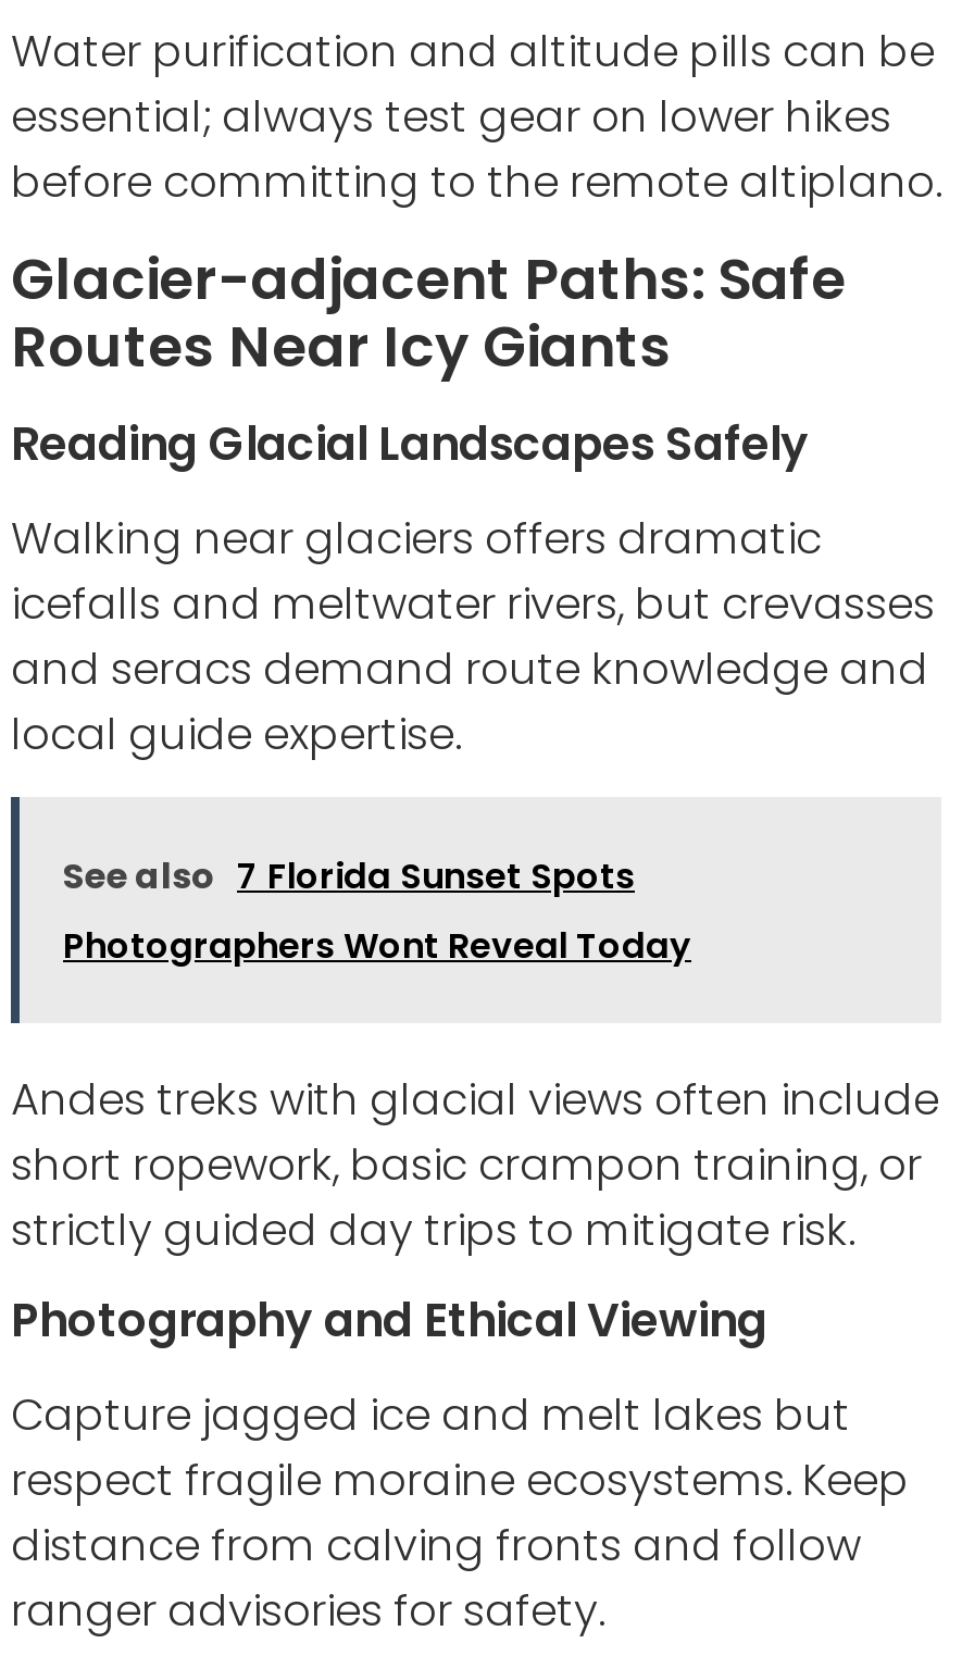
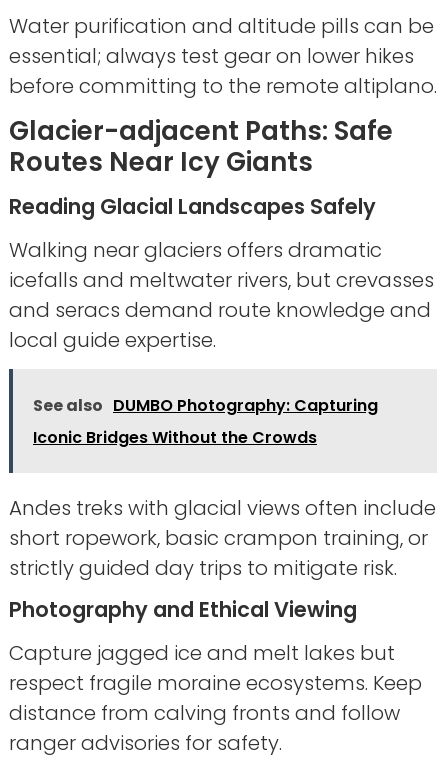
- See also 7 Florida Sunset Spots
- Photographers Wont Reveal Today
+ See also DUMBO Photography: Capturing
+ Iconic Bridges Without the Crowds
